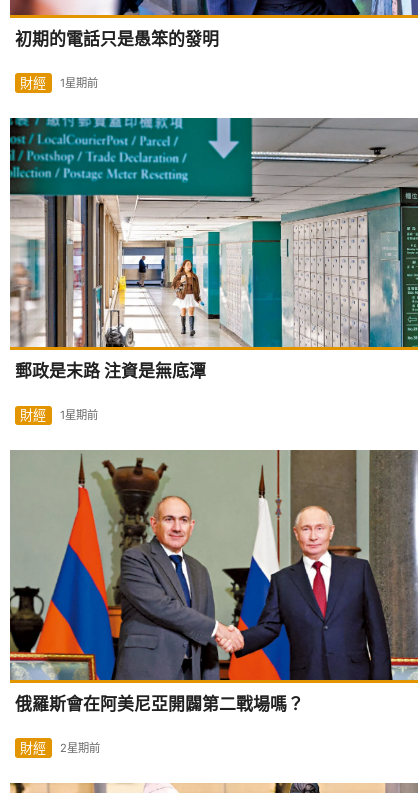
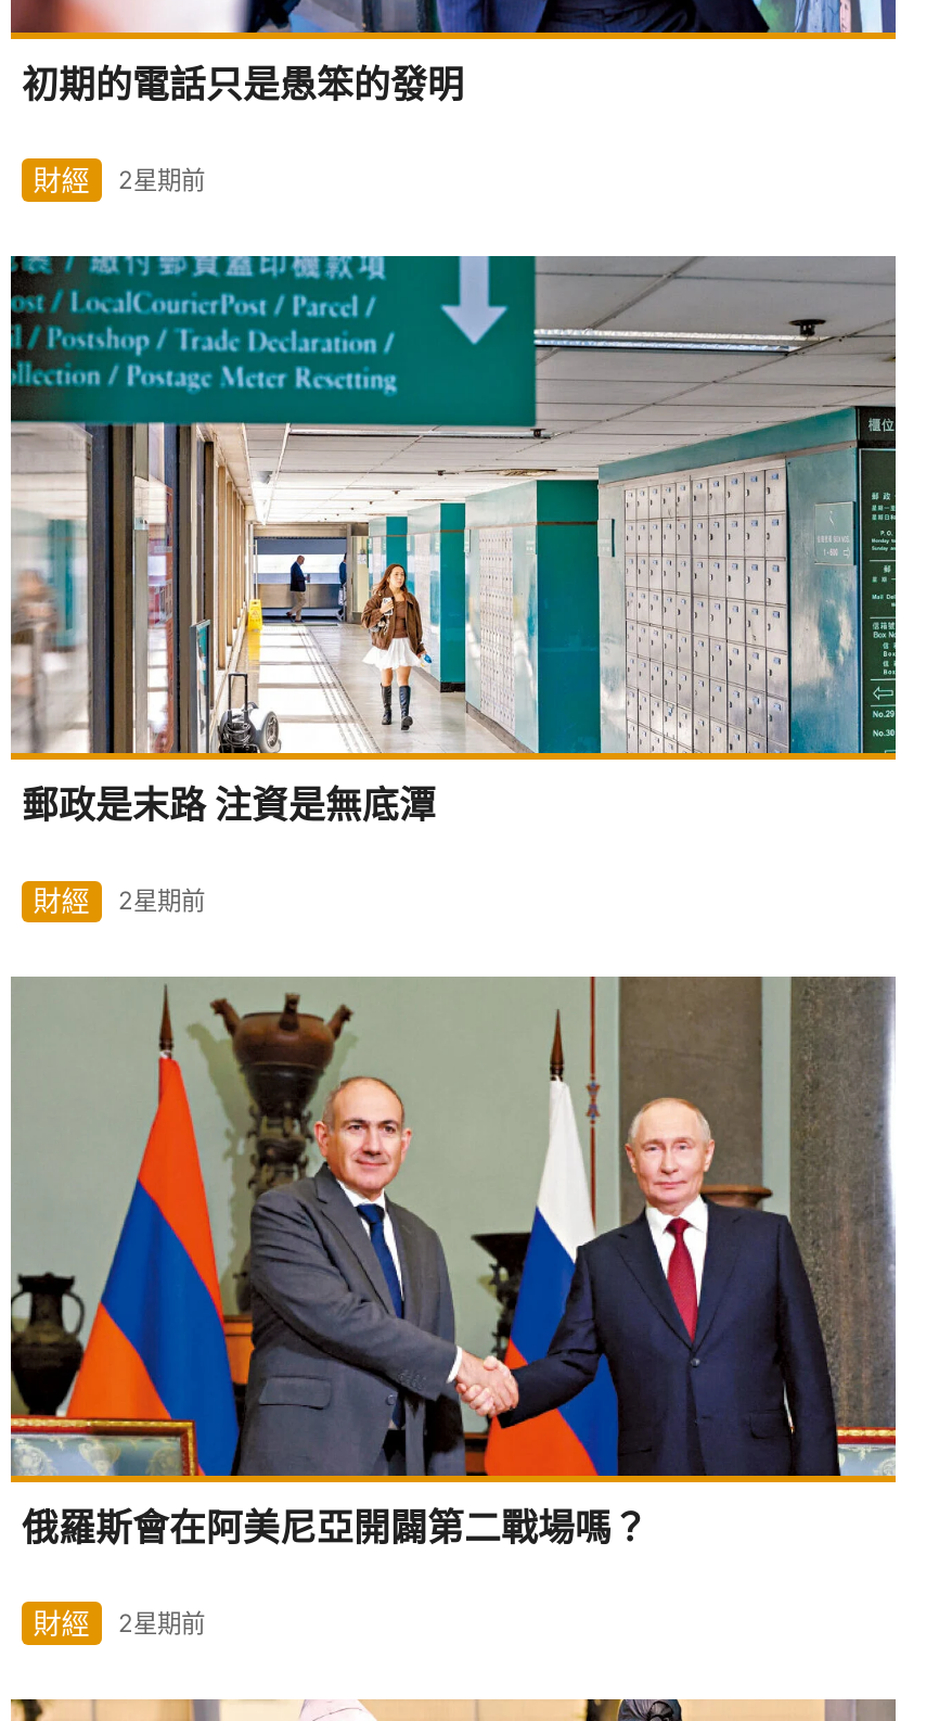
- 財經 1星期前
+ 財經 2星期前

- 財經 1星期前
+ 財經 2星期前
